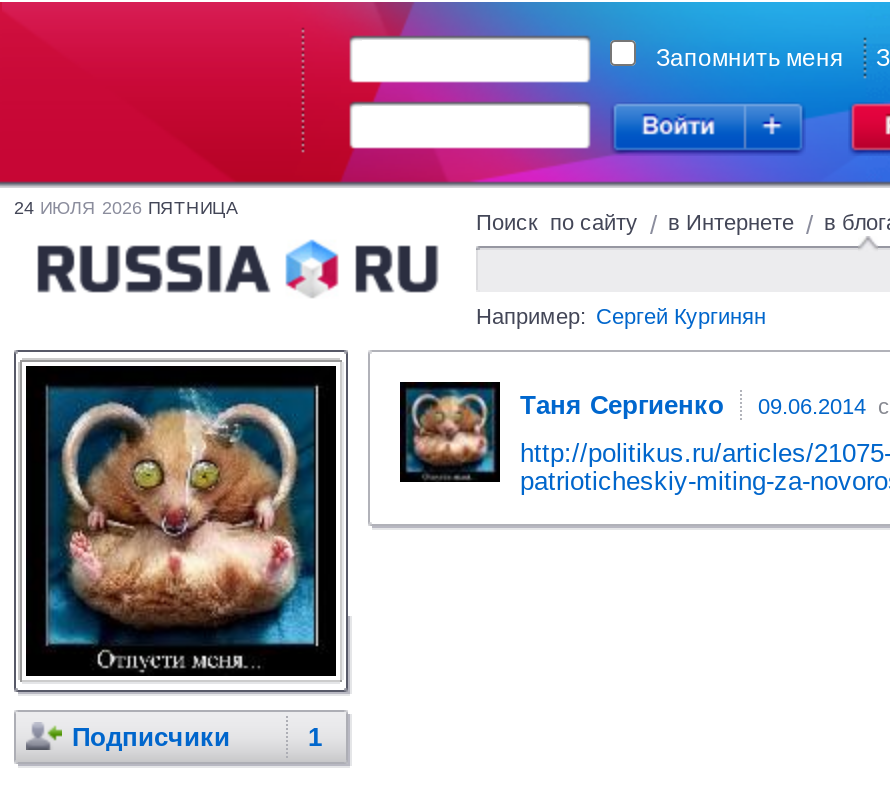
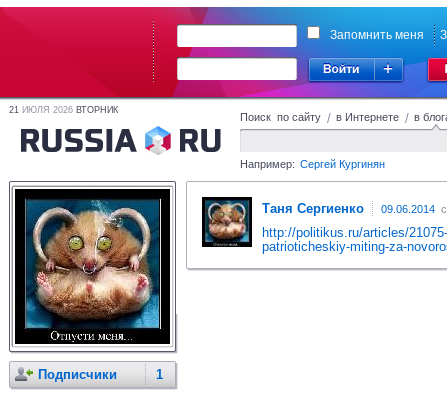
- 24 ИЮЛЯ 2026 ПЯТНИЦА
+ 21 ИЮЛЯ 2026 ВТОРНИК
